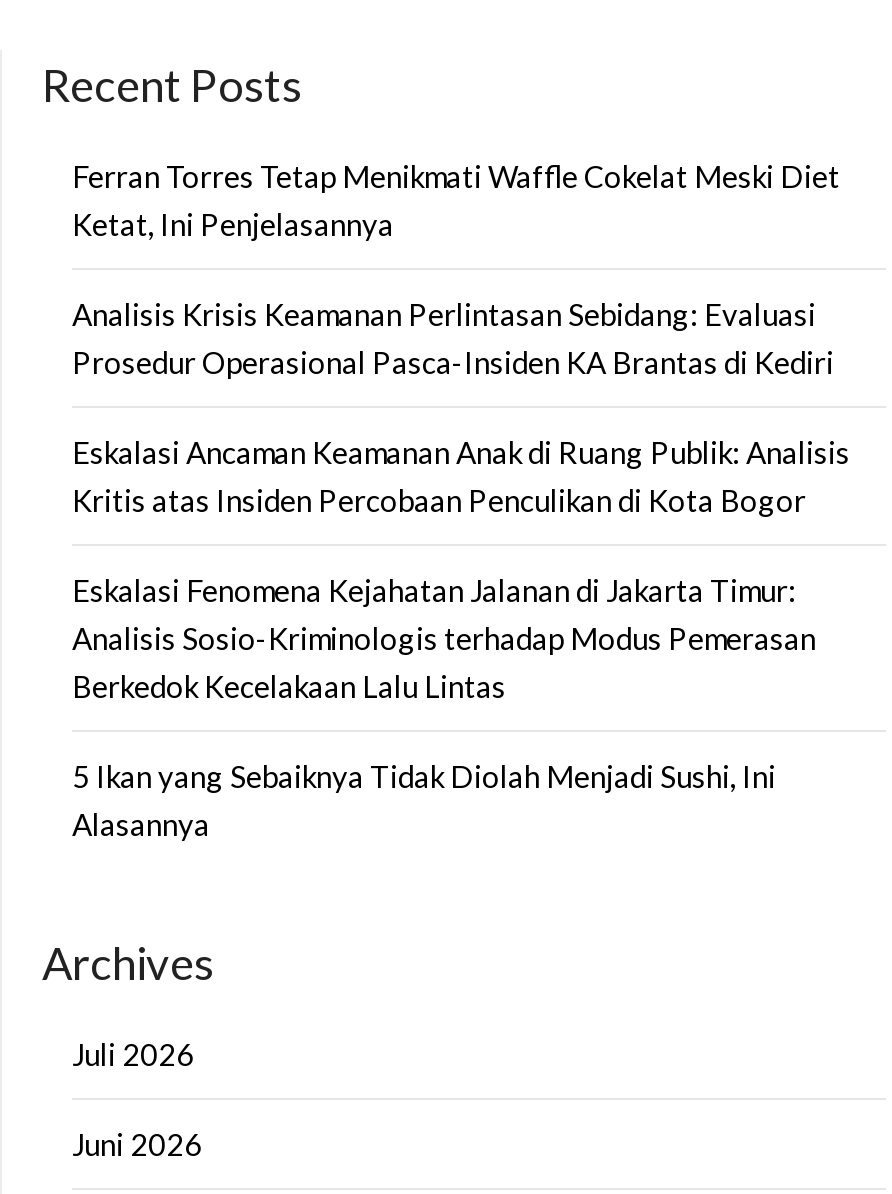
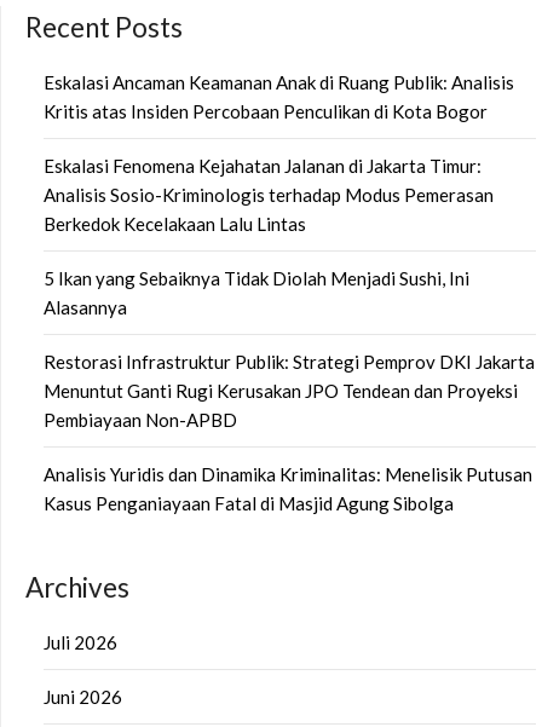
- Ferran Torres Tetap Menikmati Waffle Cokelat Meski Diet
- Ketat, Ini Penjelasannya
- Analisis Krisis Keamanan Perlintasan Sebidang: Evaluasi
- Prosedur Operasional Pasca-Insiden KA Brantas di Kediri

moved up: Eskalasi Ancaman Keamanan Anak di Ruang Publik: Analisis | Kritis atas Insiden Percobaan Penculikan di Kota Bogor | Eskalasi Fenomena Kejahatan Jalanan di Jakarta Timur: | Analisis Sosio-Kriminologis terhadap Modus Pemerasan | Berkedok Kecelakaan Lalu Lintas | 5 Ikan yang Sebaiknya Tidak Diolah Menjadi Sushi, Ini | Alasannya

+ Restorasi Infrastruktur Publik: Strategi Pemprov DKI Jakarta
+ Menuntut Ganti Rugi Kerusakan JPO Tendean dan Proyeksi
+ Pembiayaan Non-APBD
+ Analisis Yuridis dan Dinamika Kriminalitas: Menelisik Putusan
+ Kasus Penganiayaan Fatal di Masjid Agung Sibolga
